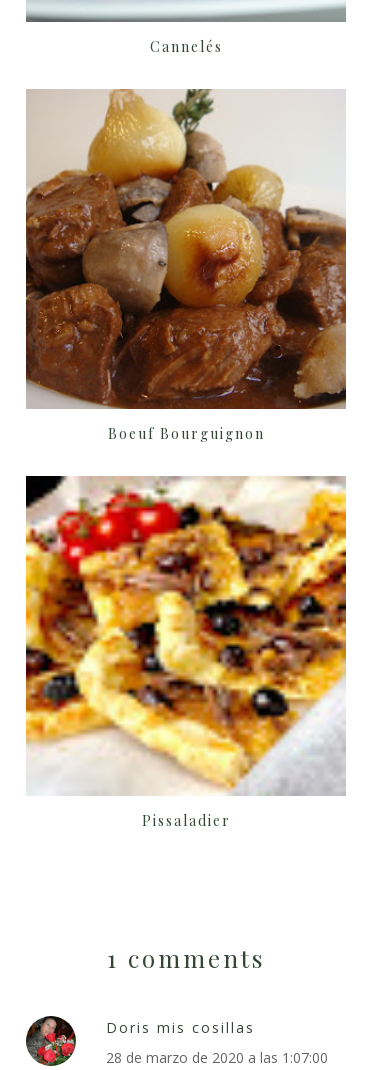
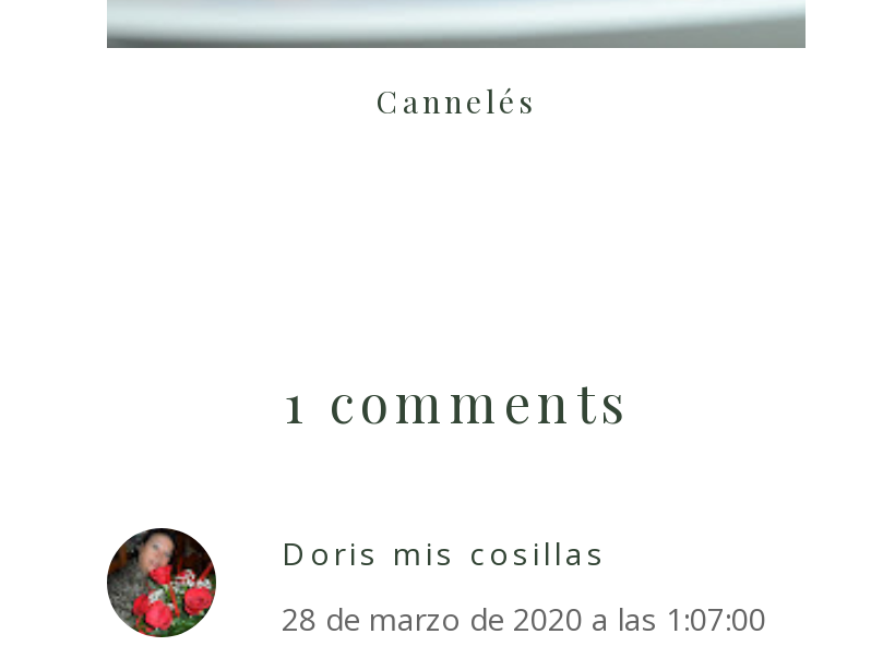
- [image]
- Boeuf Bourguignon

- [image]
- Pissaladier
